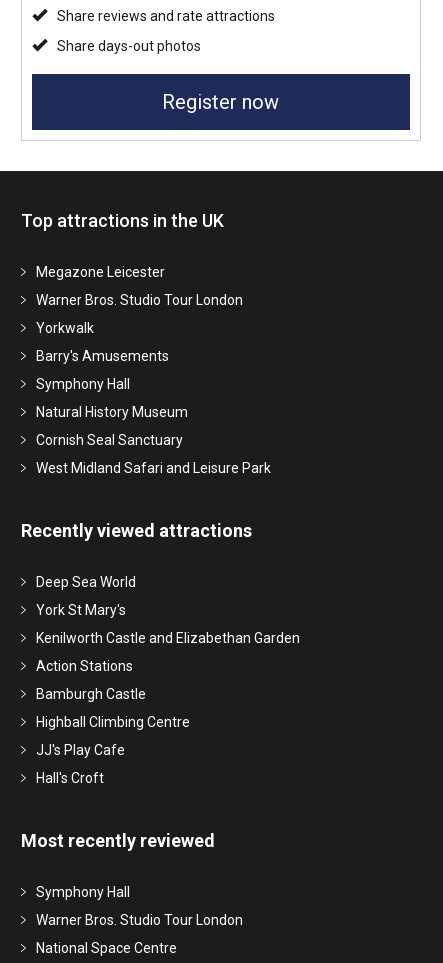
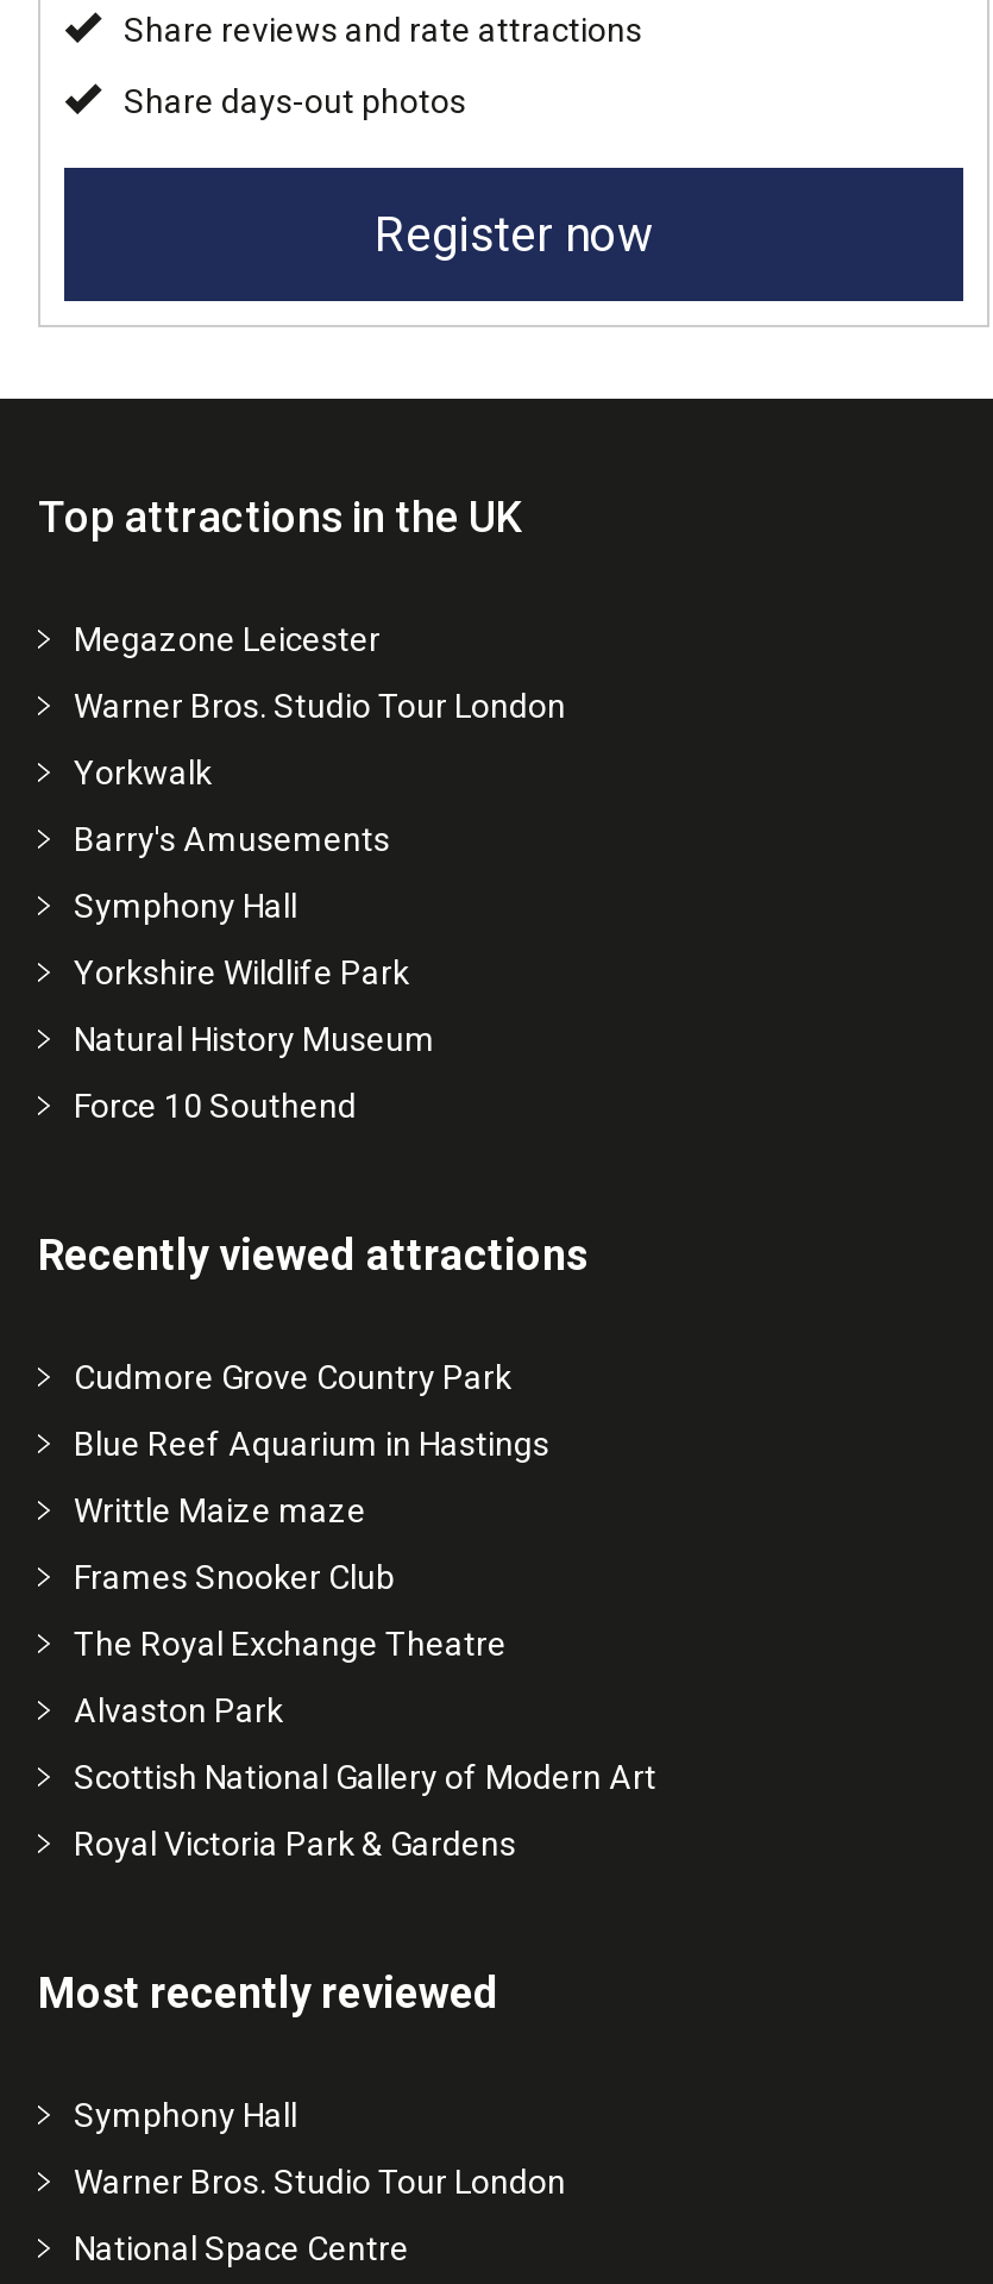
+ Yorkshire Wildlife Park

moved down: Natural History Museum

- Cornish Seal Sanctuary
- West Midland Safari and Leisure Park
+ Force 10 Southend

- Deep Sea World
+ Cudmore Grove Country Park

- York St Mary's
+ Blue Reef Aquarium in Hastings

- Kenilworth Castle and Elizabethan Garden
+ Writtle Maize maze

- Action Stations
+ Frames Snooker Club

- Bamburgh Castle
+ The Royal Exchange Theatre

- Highball Climbing Centre
+ Alvaston Park

- JJ's Play Cafe
+ Scottish National Gallery of Modern Art

- Hall's Croft
+ Royal Victoria Park & Gardens
